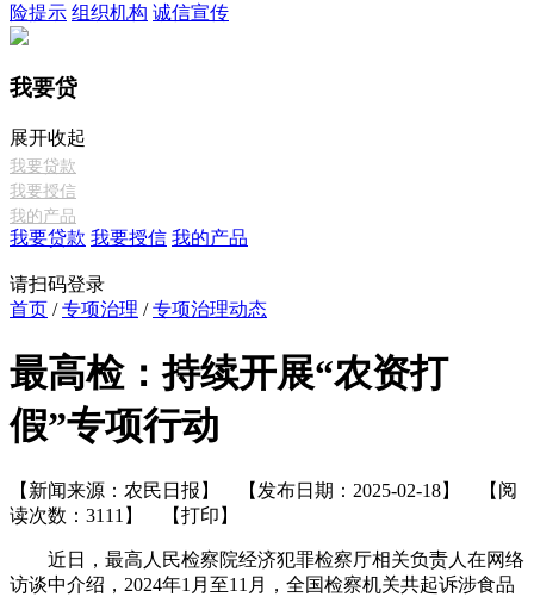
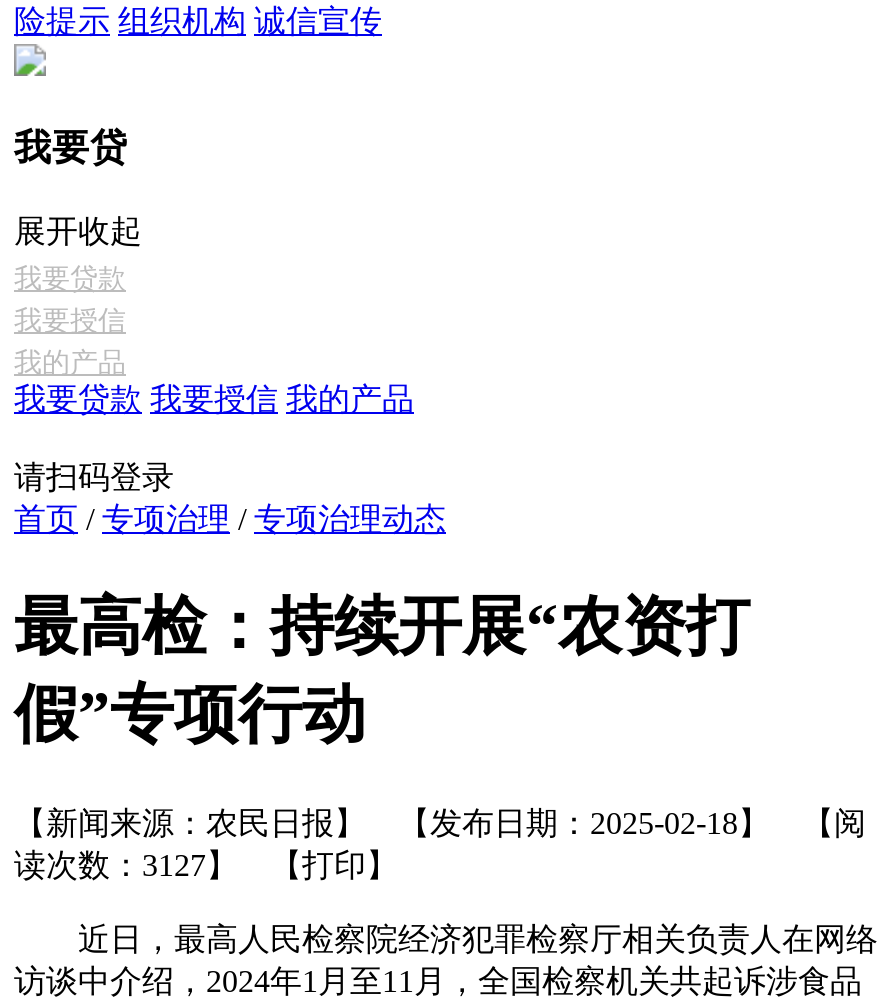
- 读次数：3111】【打印】
+ 读次数：3127】【打印】
